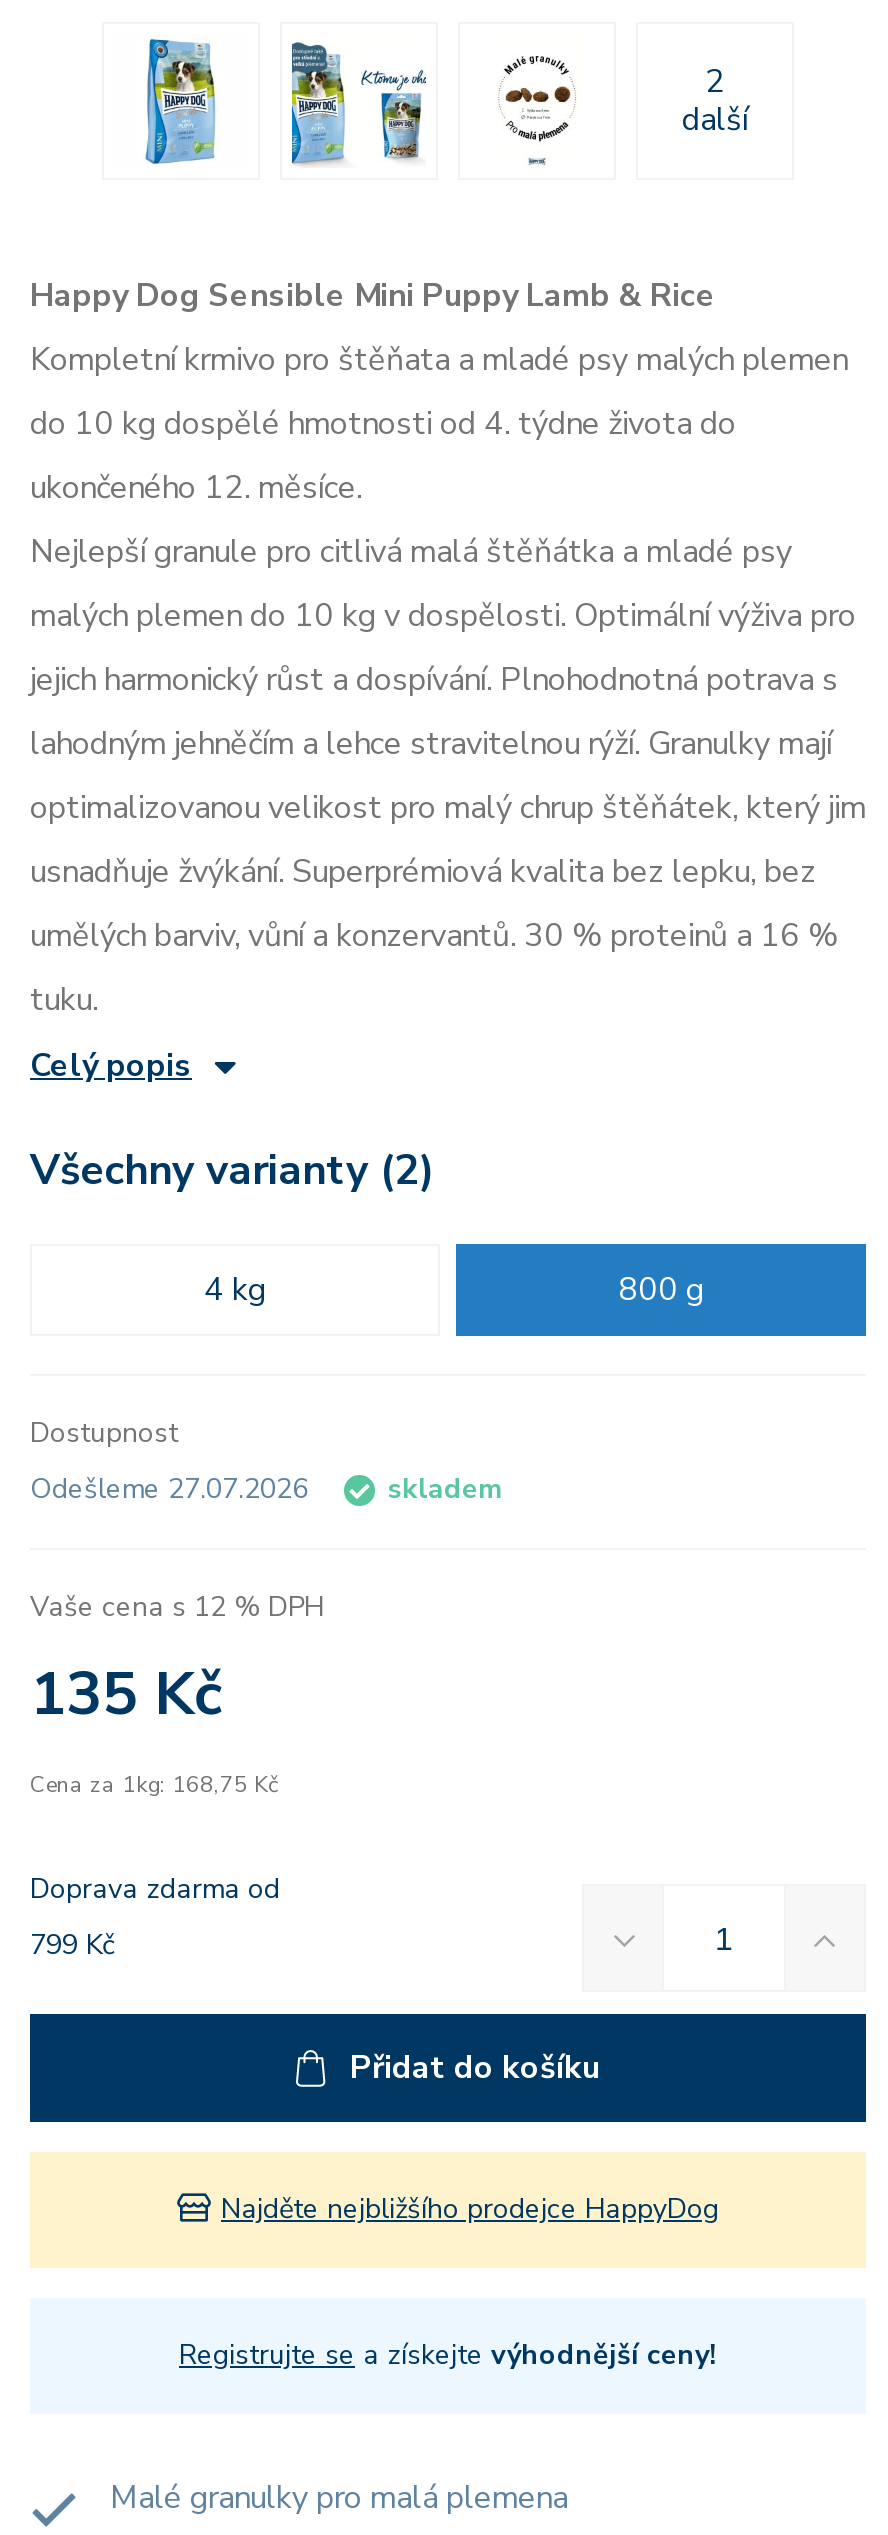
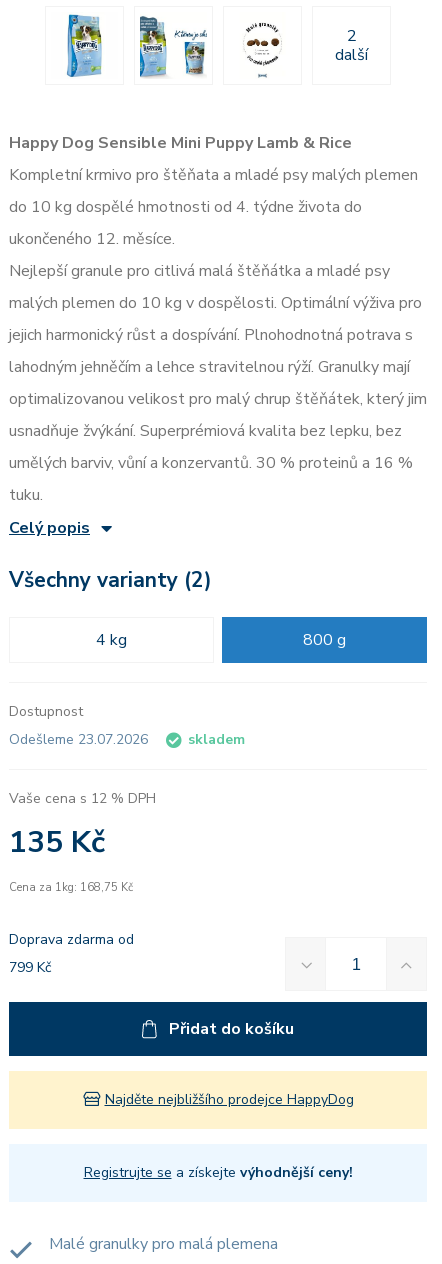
- Odešleme 27.07.2026 skladem
+ Odešleme 23.07.2026 skladem
